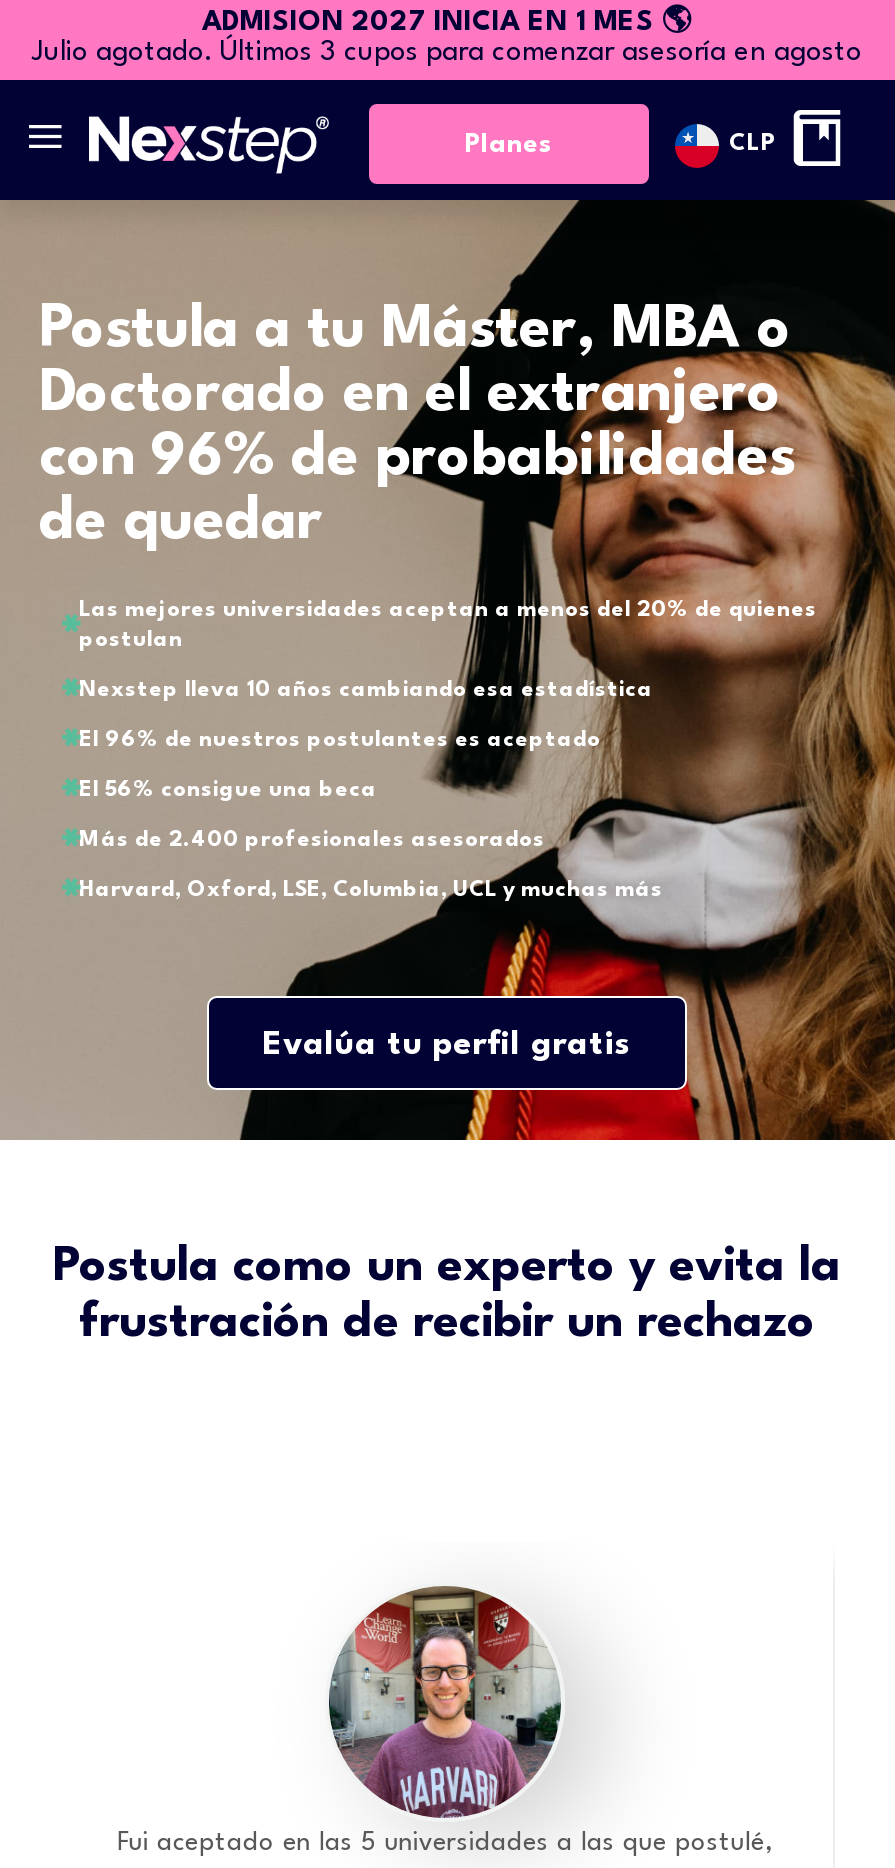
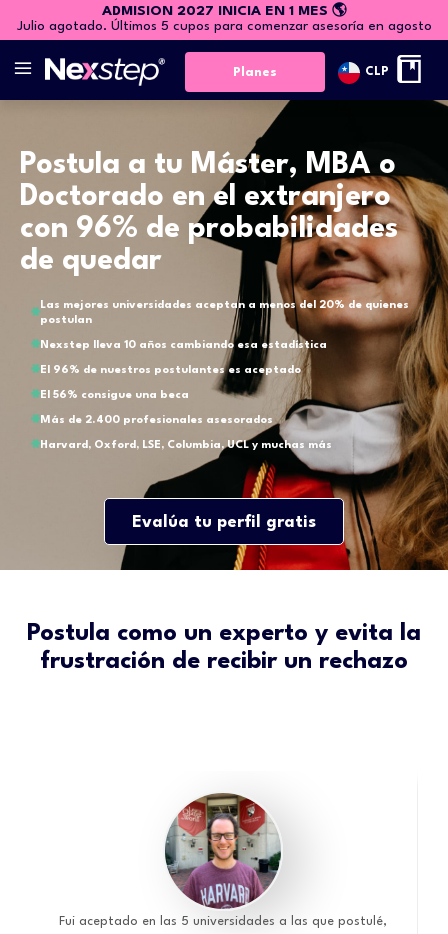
- Julio agotado. Últimos 3 cupos para comenzar asesoría en agosto
+ Julio agotado. Últimos 5 cupos para comenzar asesoría en agosto
